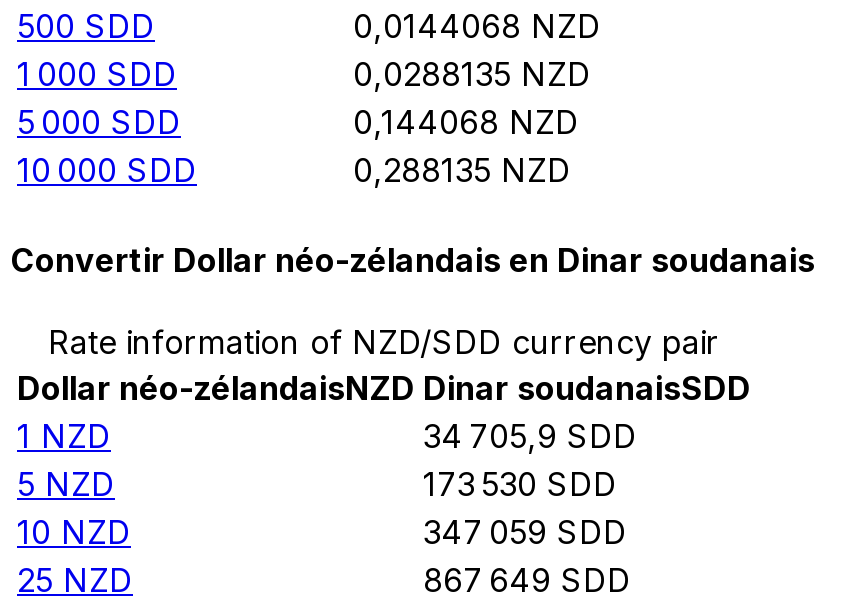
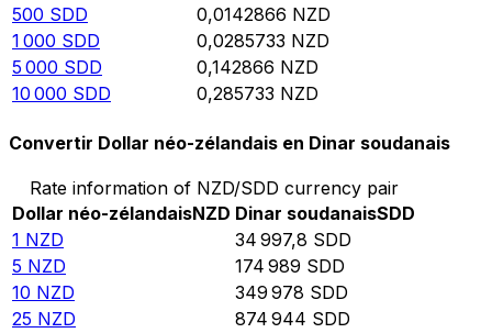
- 0,0144068 NZD
+ 0,0142866 NZD

- 0,0288135 NZD
+ 0,0285733 NZD

- 0,144068 NZD
+ 0,142866 NZD

- 0,288135 NZD
+ 0,285733 NZD

- 34 705,9 SDD
+ 34 997,8 SDD

- 173 530 SDD
+ 174 989 SDD

- 347 059 SDD
+ 349 978 SDD

- 867 649 SDD
+ 874 944 SDD
